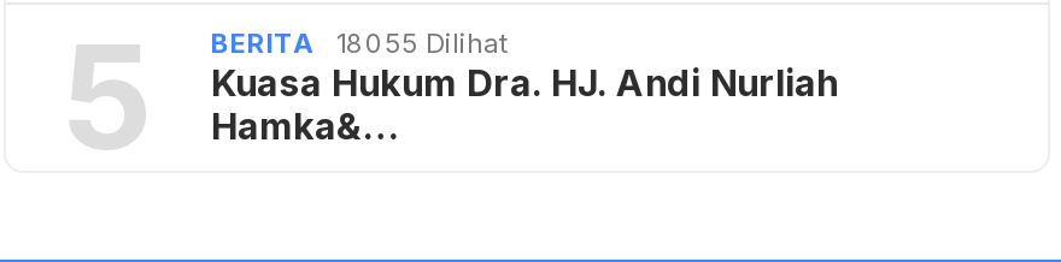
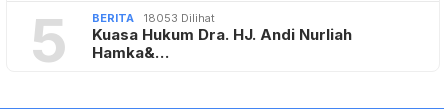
- BERITA 18055 Dilihat
+ BERITA 18053 Dilihat
